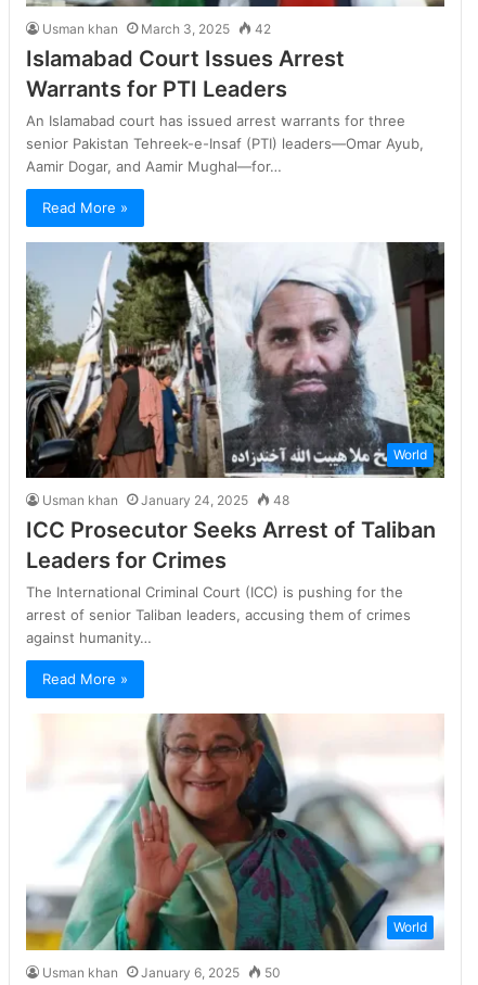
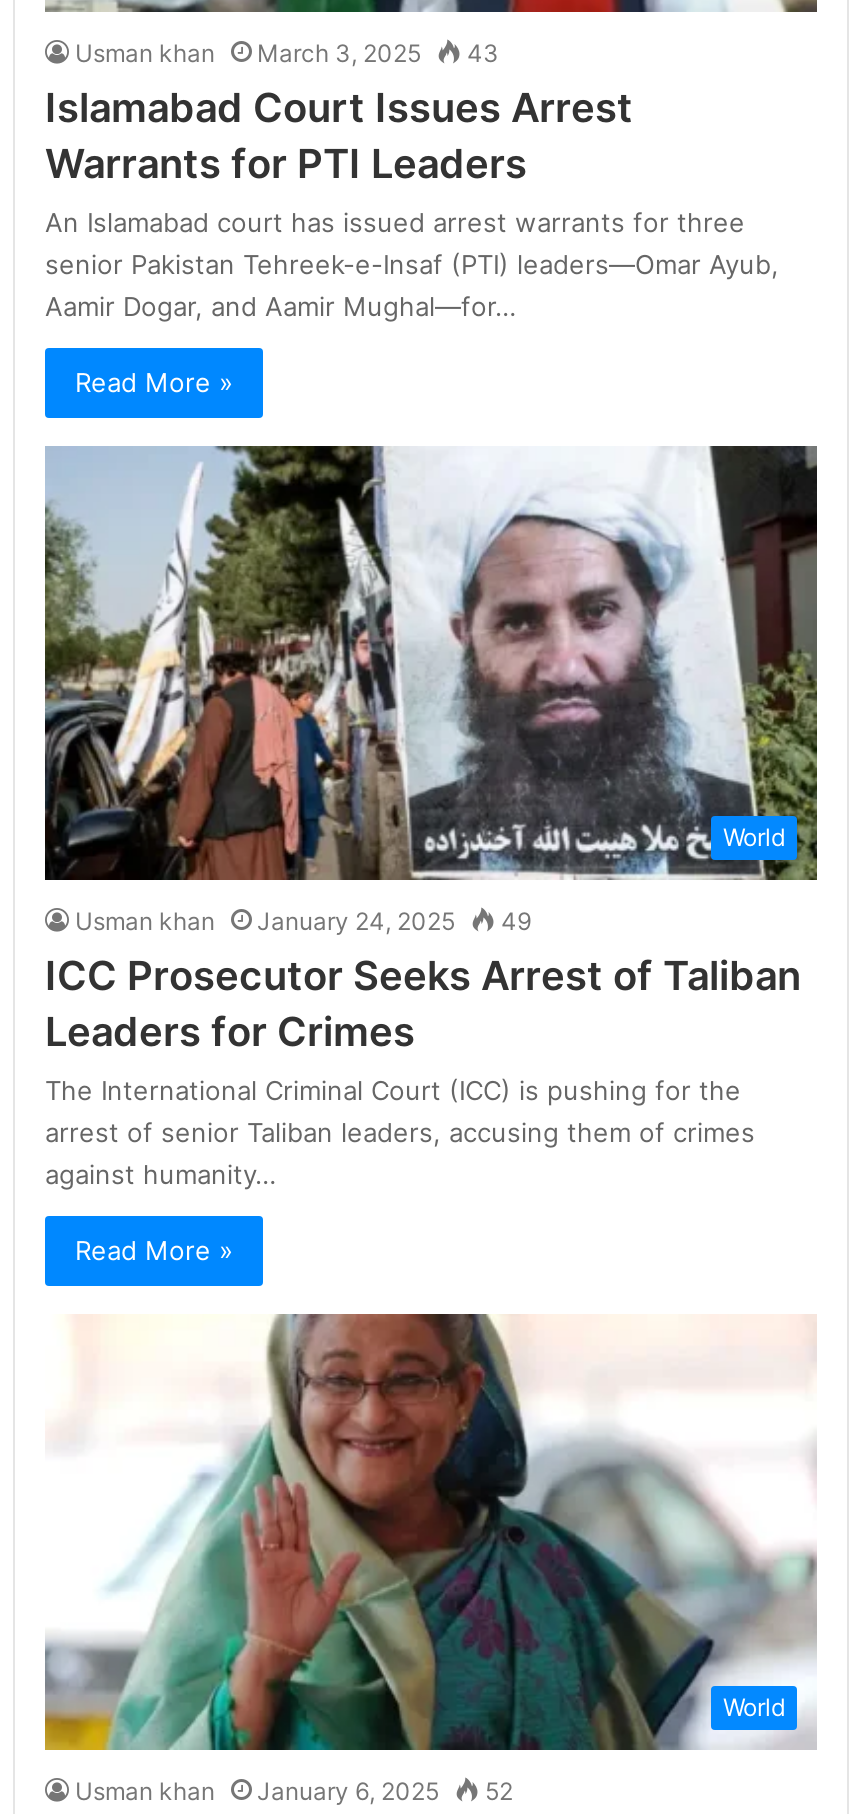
- Usman khan March 3, 2025 42
+ Usman khan March 3, 2025 43

- Usman khan January 24, 2025 48
+ Usman khan January 24, 2025 49

- Usman khan January 6, 2025 50
+ Usman khan January 6, 2025 52
